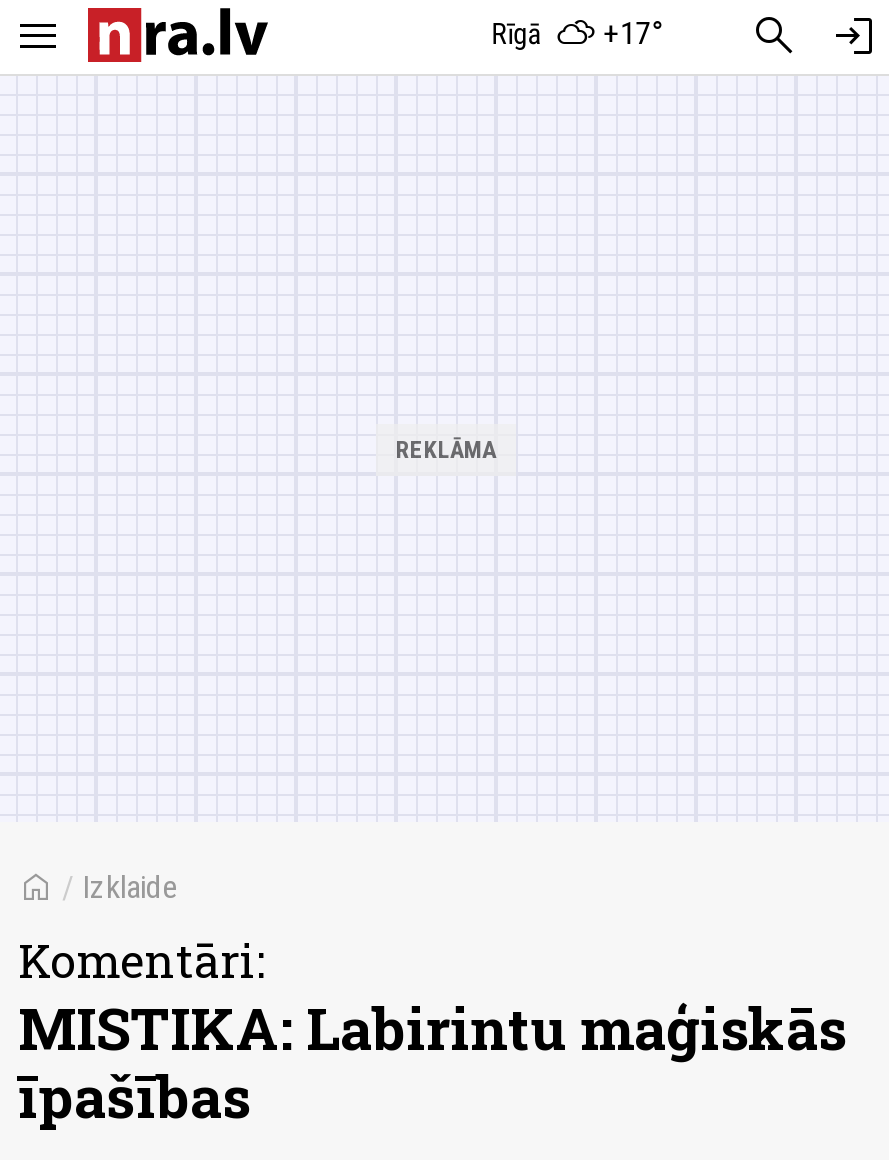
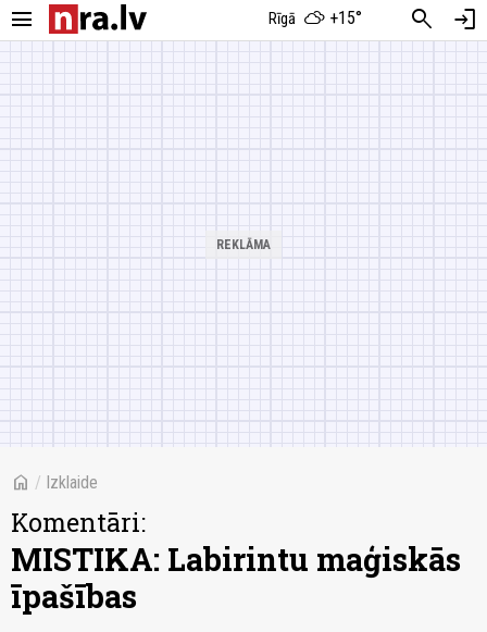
- Rīgā +17°
+ Rīgā +15°
